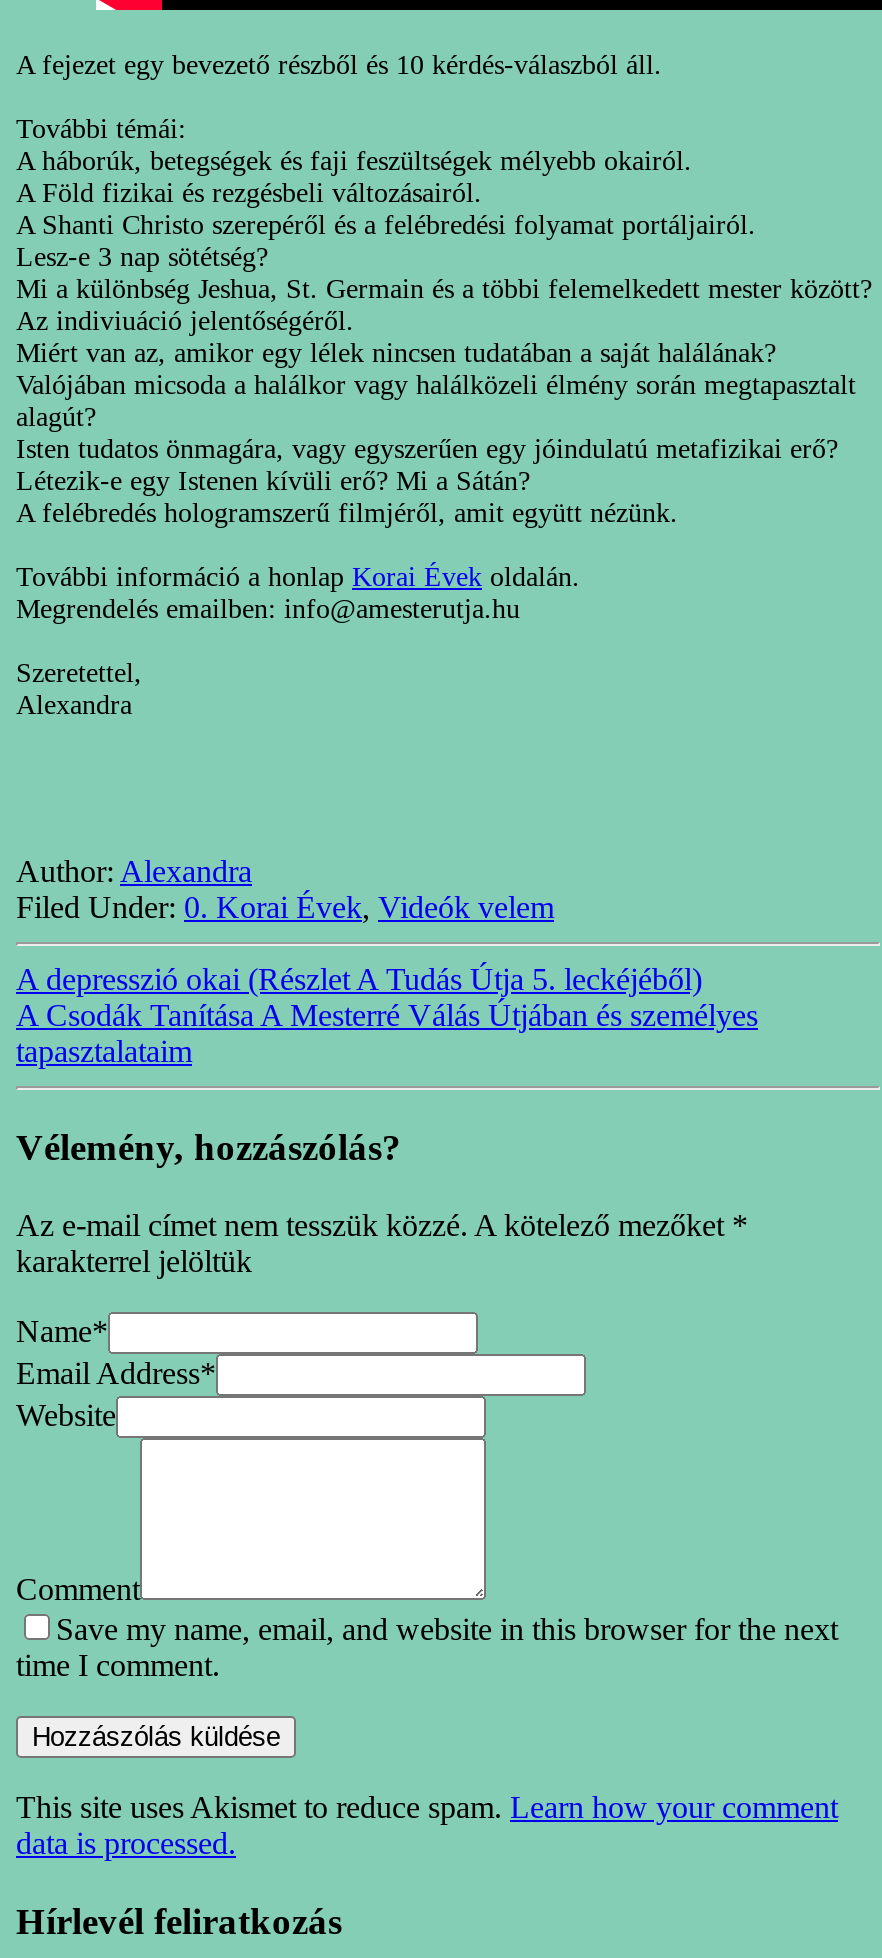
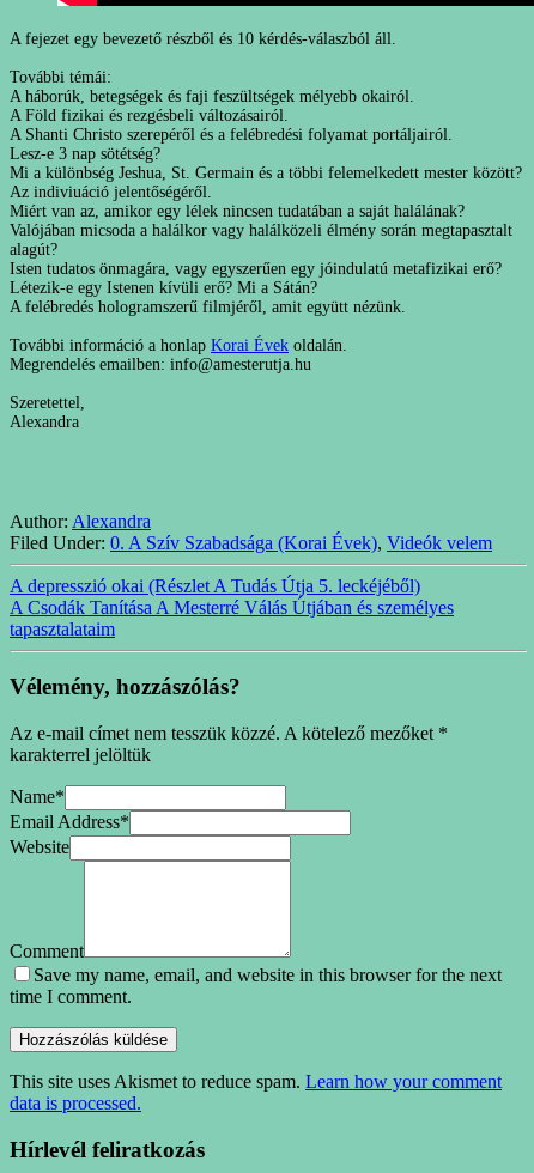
- Filed Under: 0. Korai Évek, Videók velem
+ Filed Under: 0. A Szív Szabadsága (Korai Évek), Videók velem
